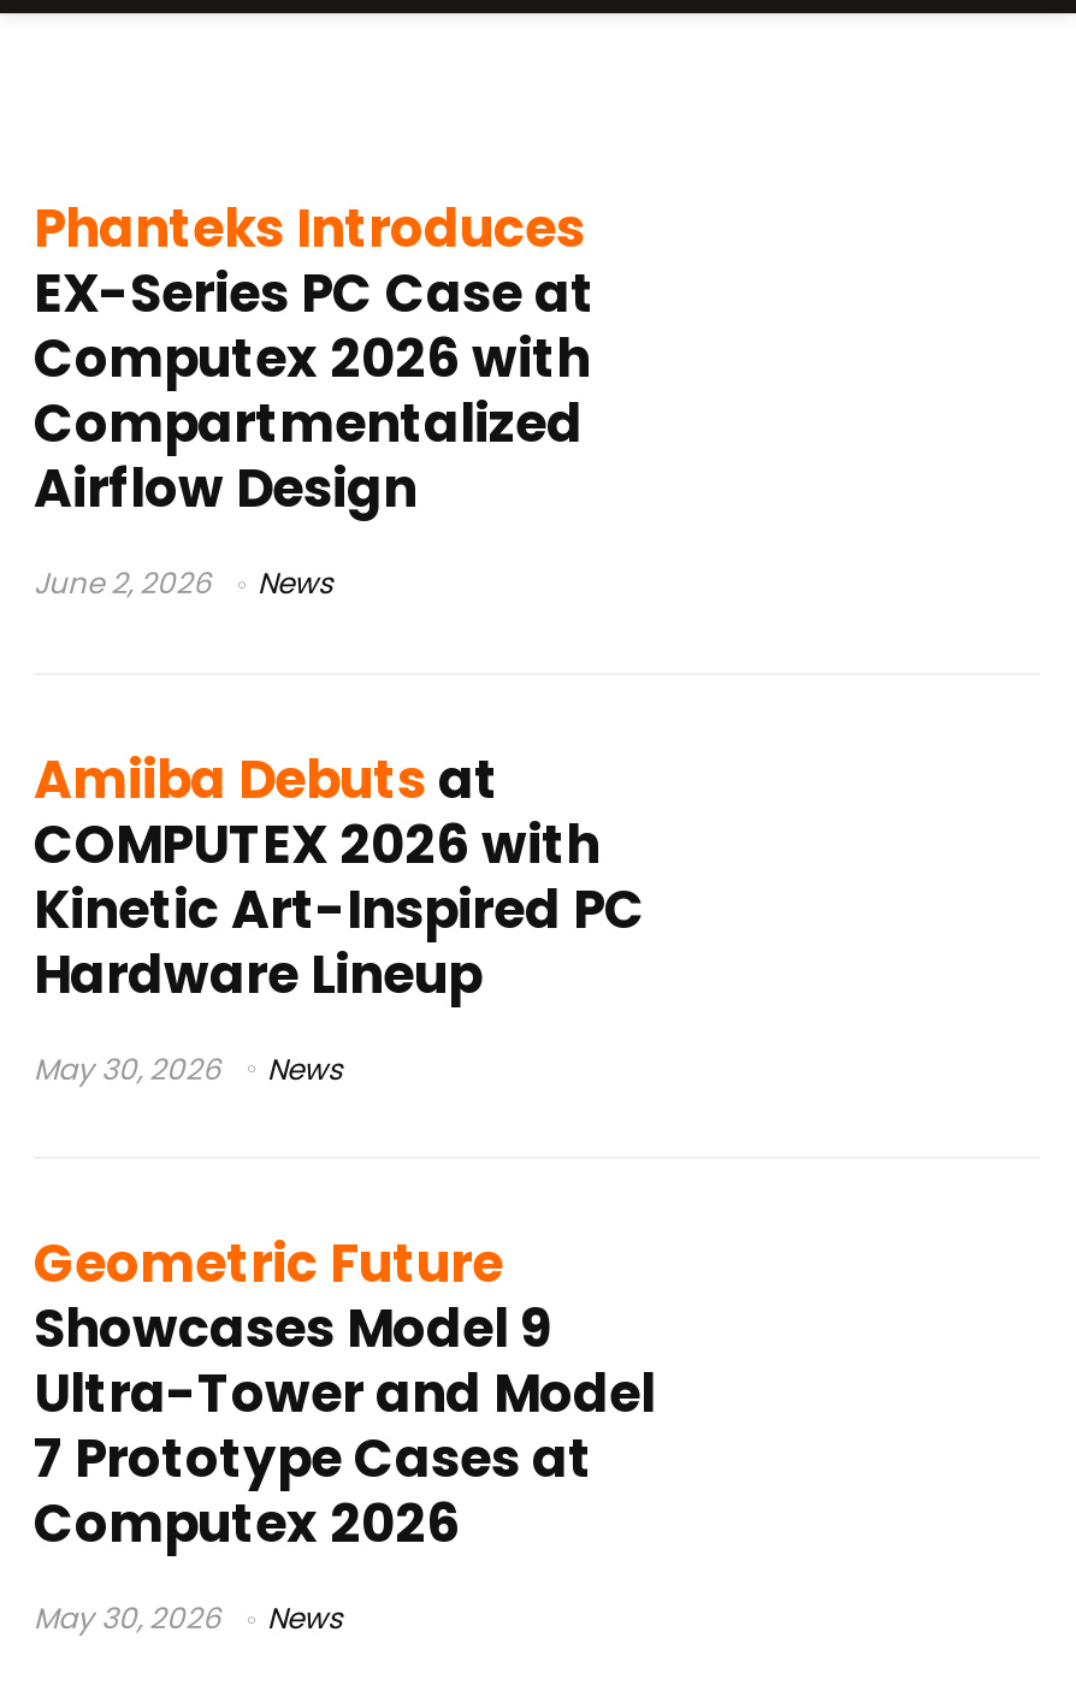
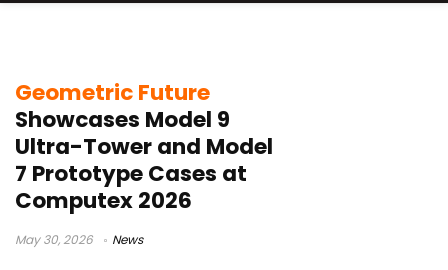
- Phanteks Introduces
- EX-Series PC Case at
- Computex 2026 with
- Compartmentalized
- Airflow Design
- June 2, 2026
- News
- Amiiba Debuts at
- COMPUTEX 2026 with
- Kinetic Art-Inspired PC
- Hardware Lineup
- May 30, 2026
- News
